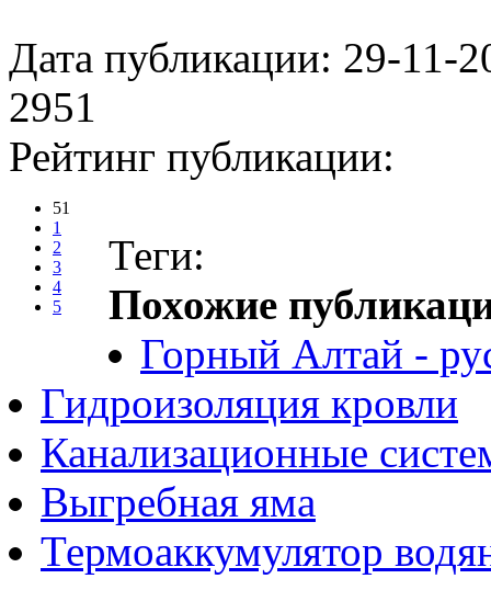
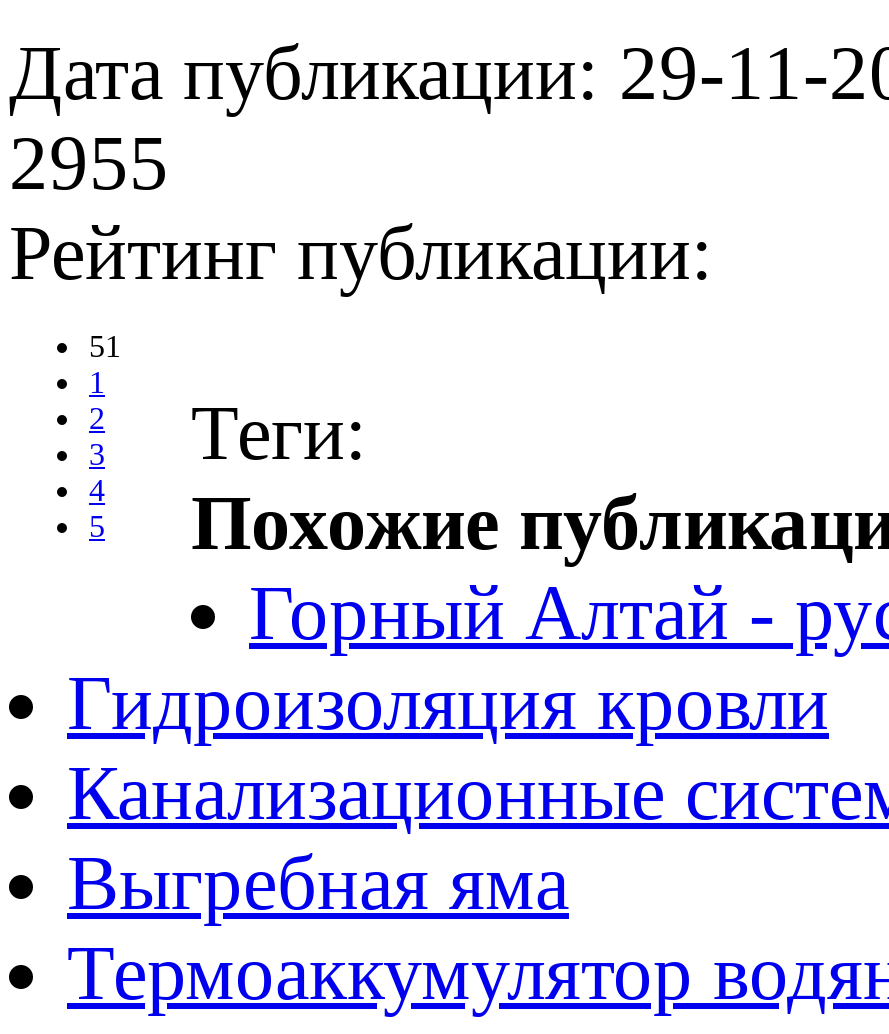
- 2951
+ 2955
